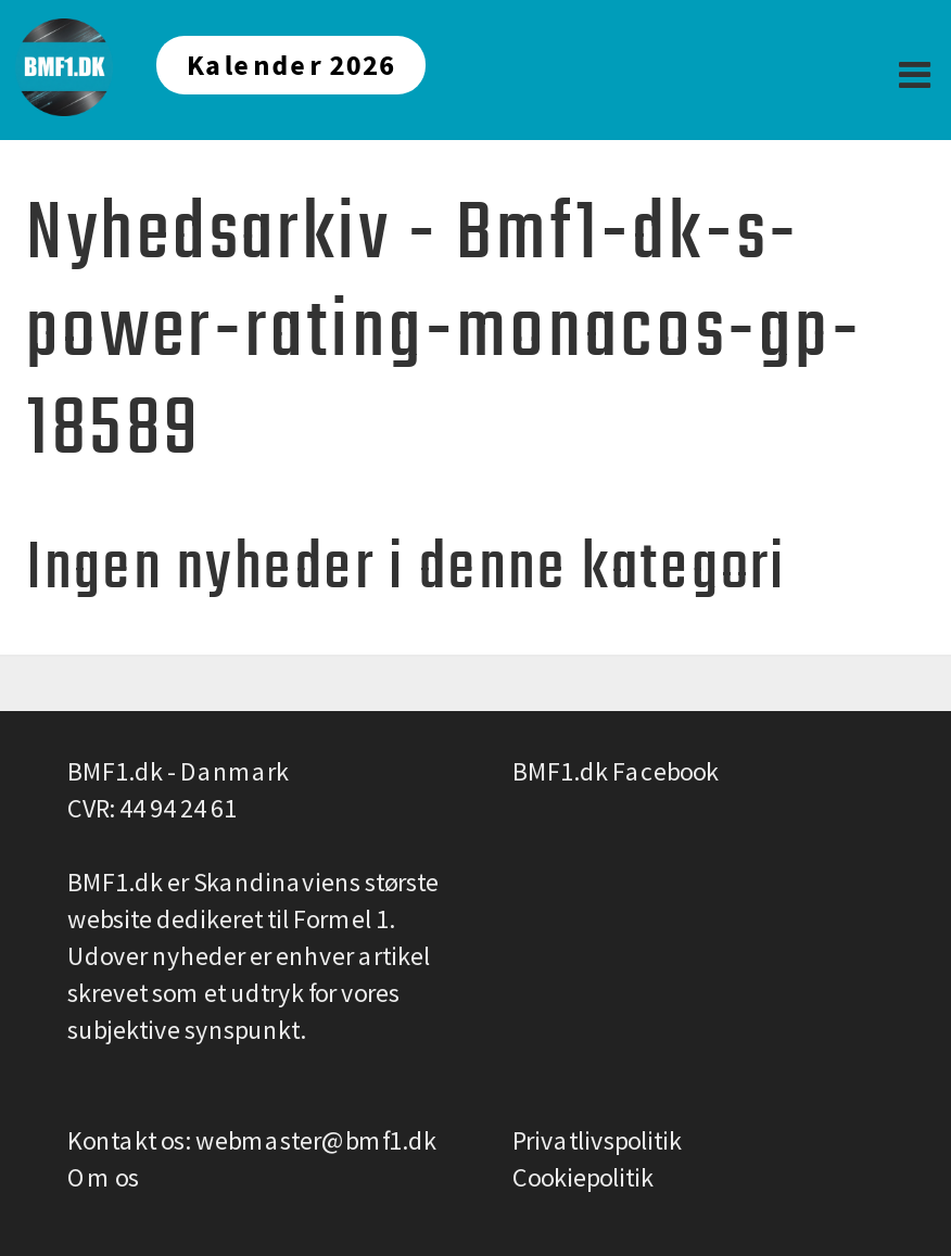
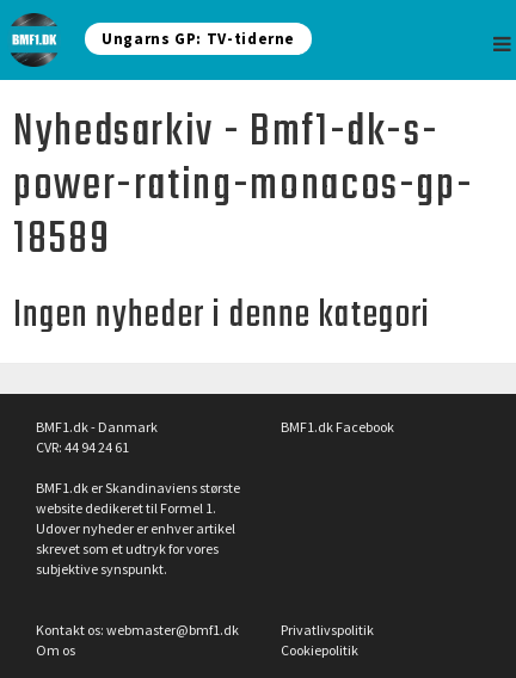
- Kalender 2026
+ Ungarns GP: TV-tiderne
